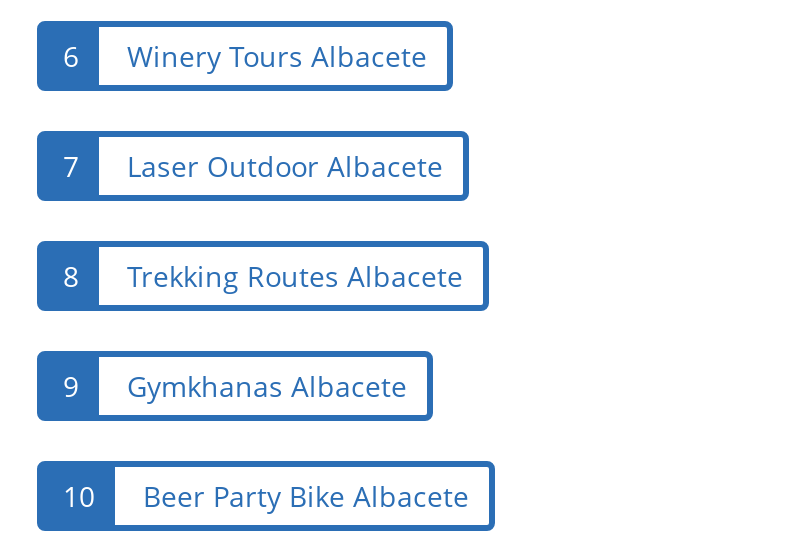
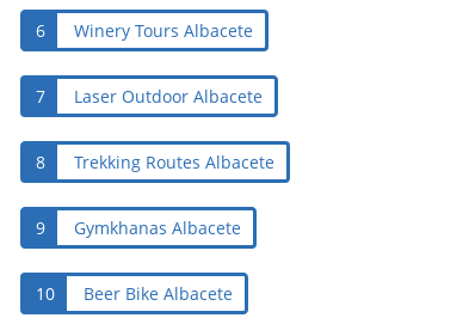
- Beer Party Bike Albacete
+ Beer Bike Albacete
